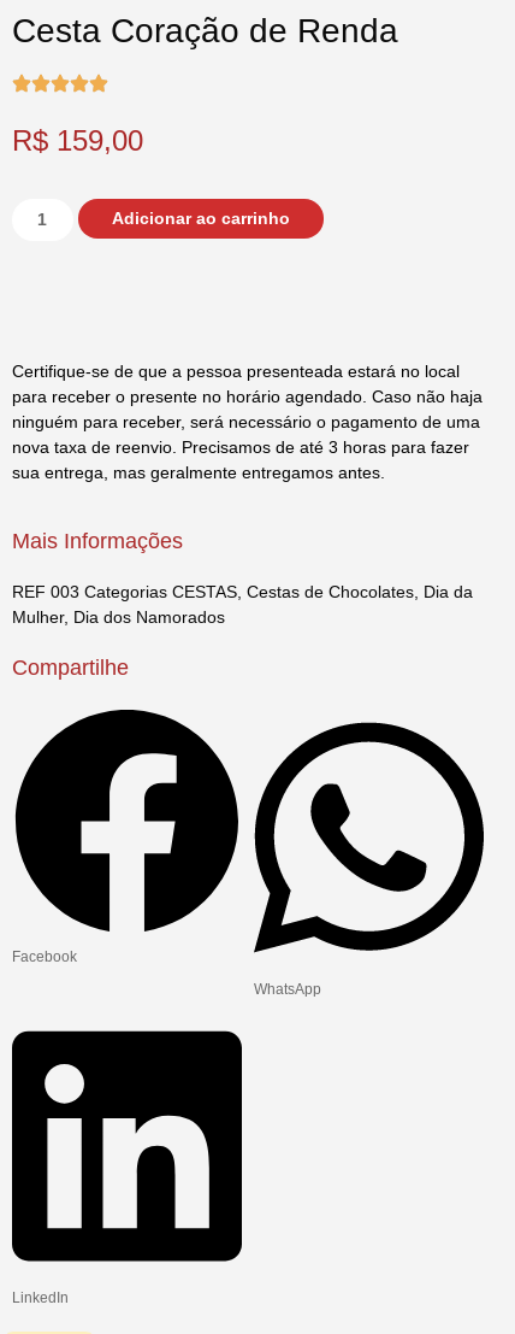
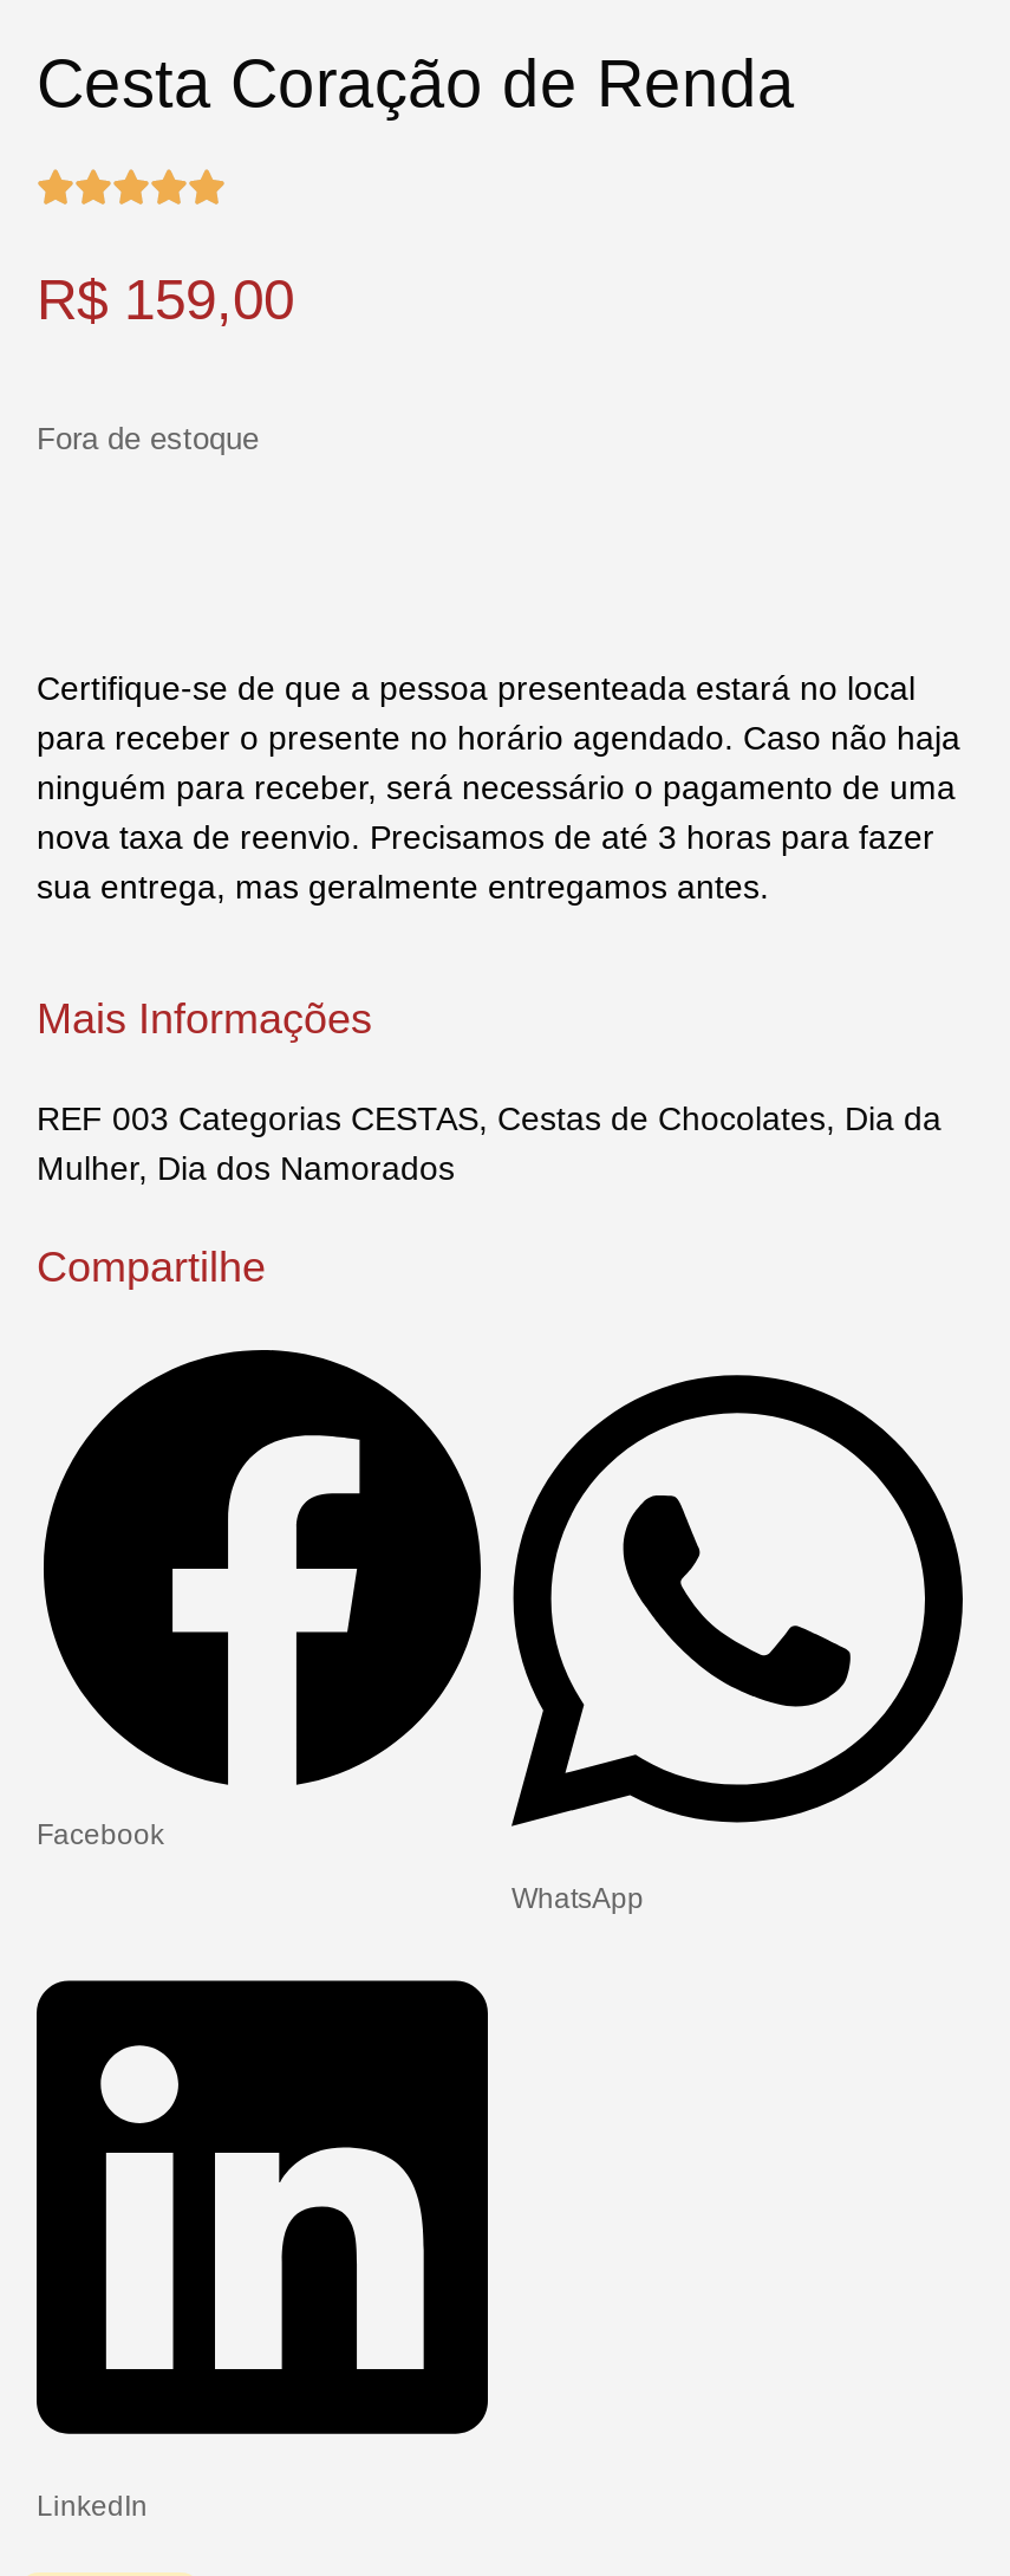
- Adicionar ao carrinho
+ Fora de estoque
